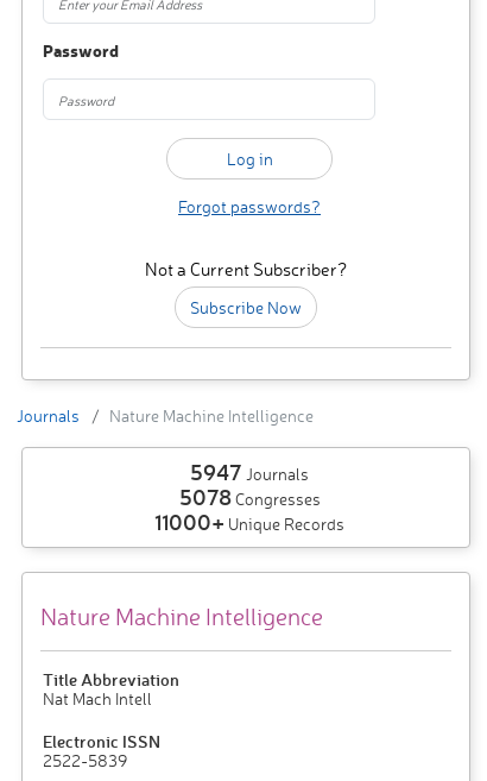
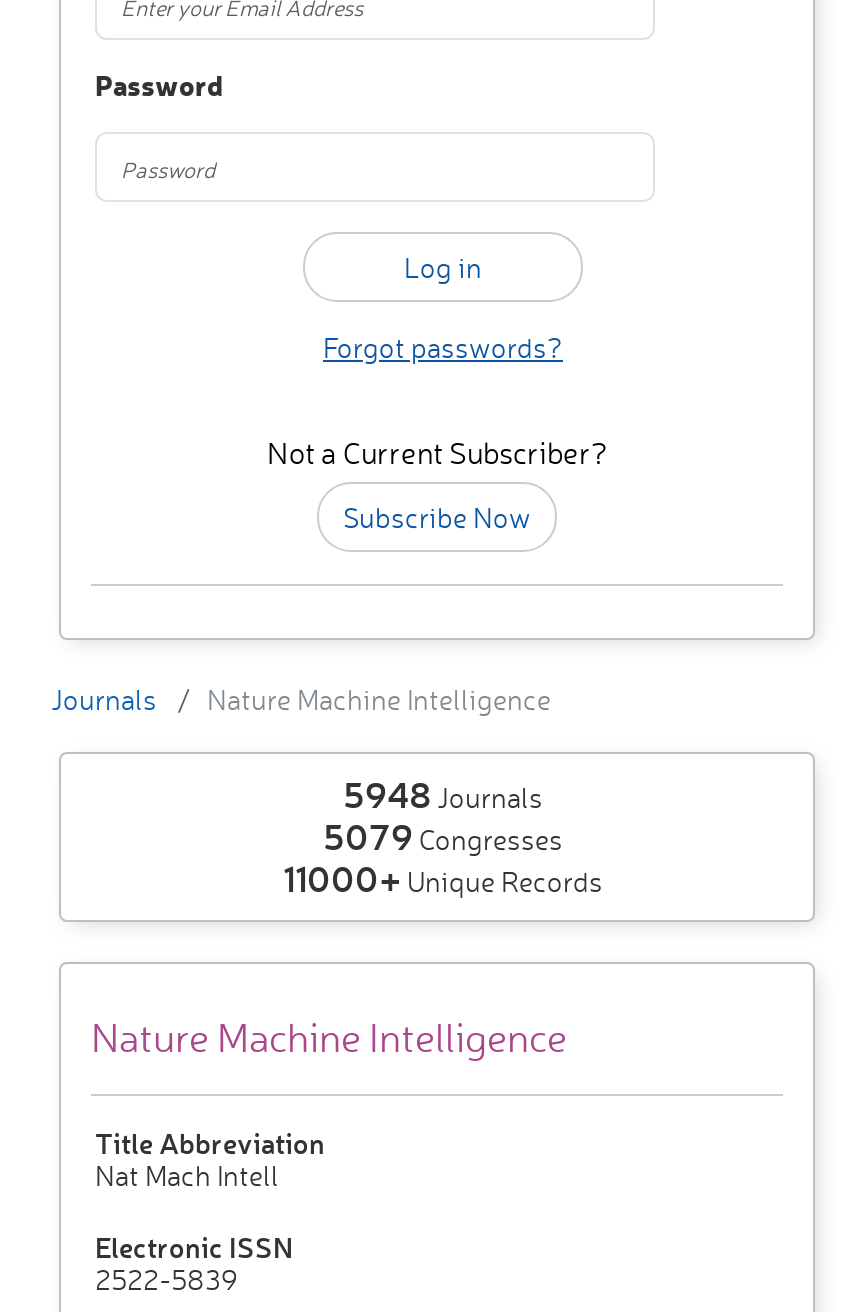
- 5947Journals
+ 5948Journals

- 5078 Congresses
+ 5079 Congresses
